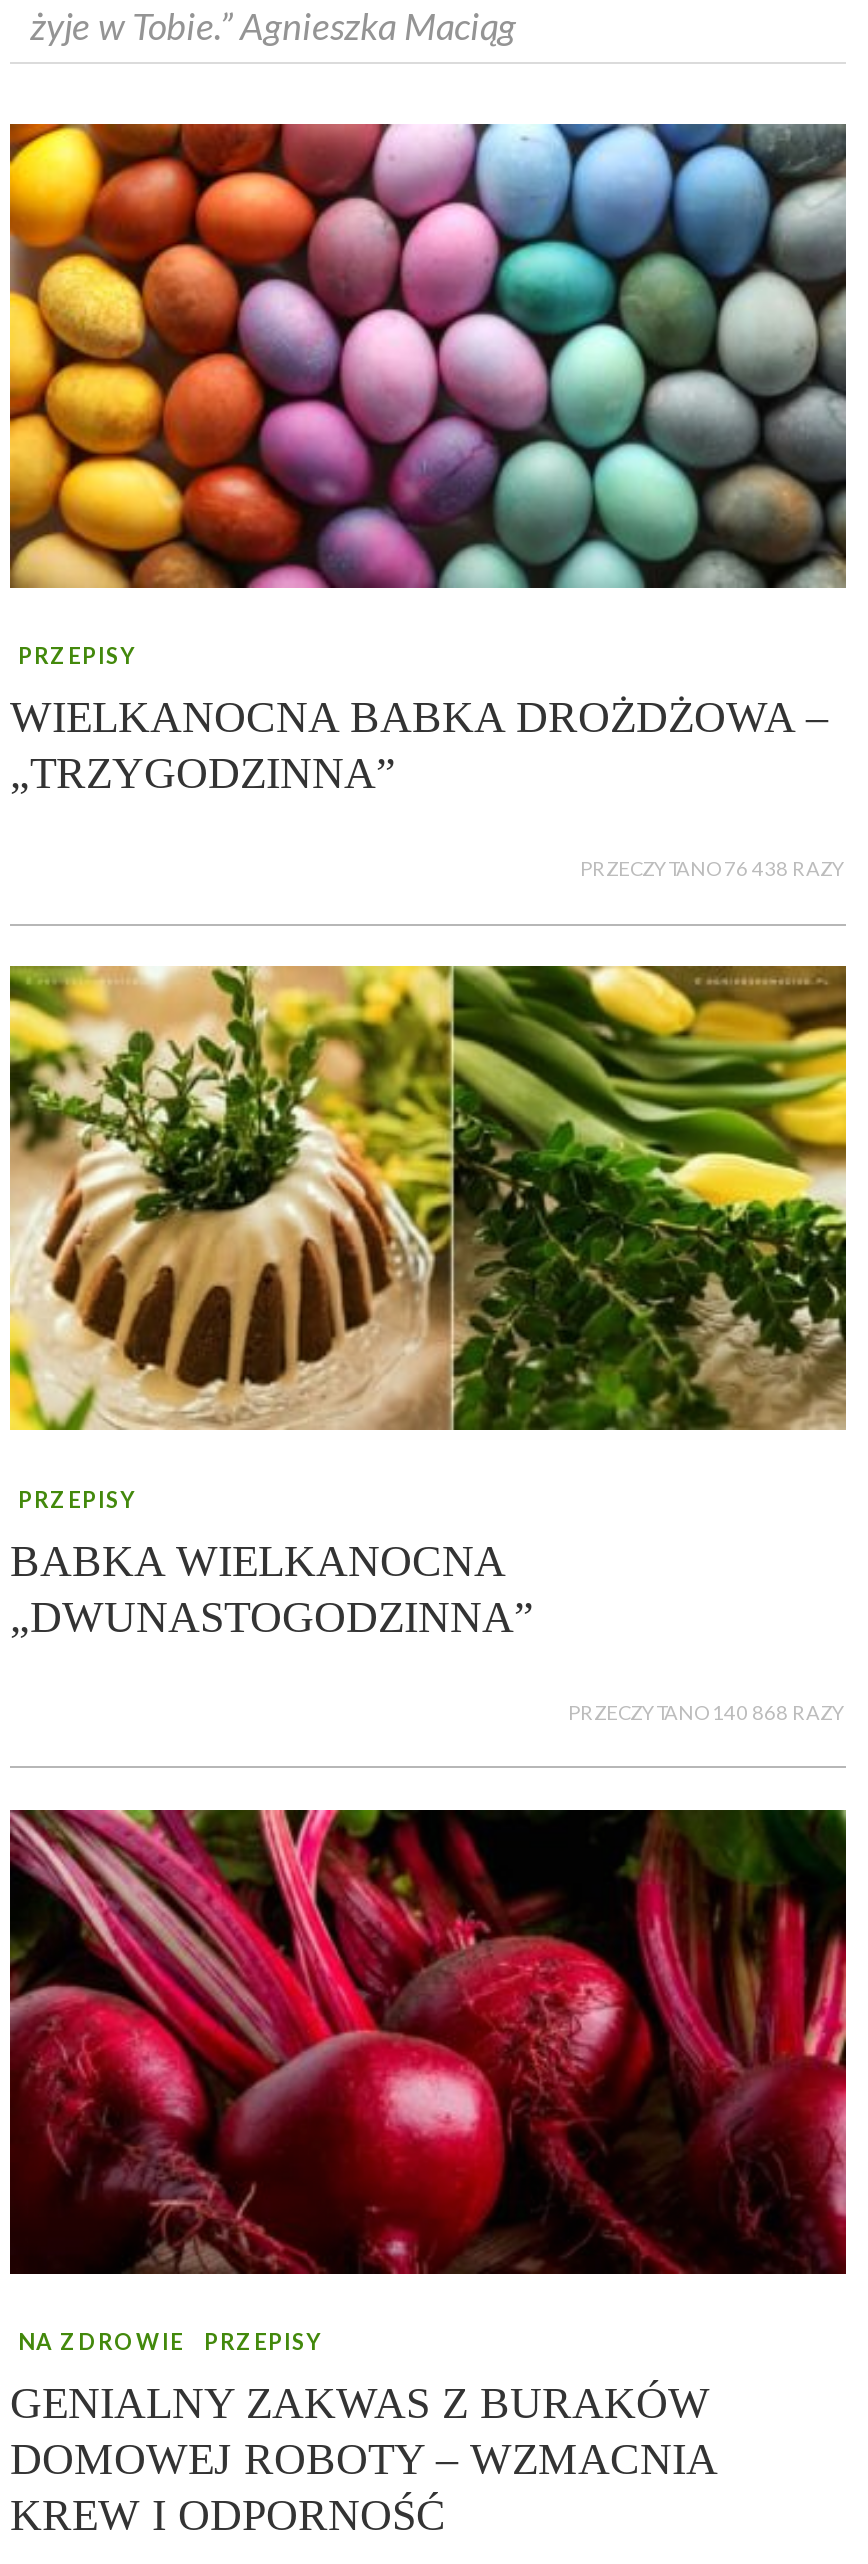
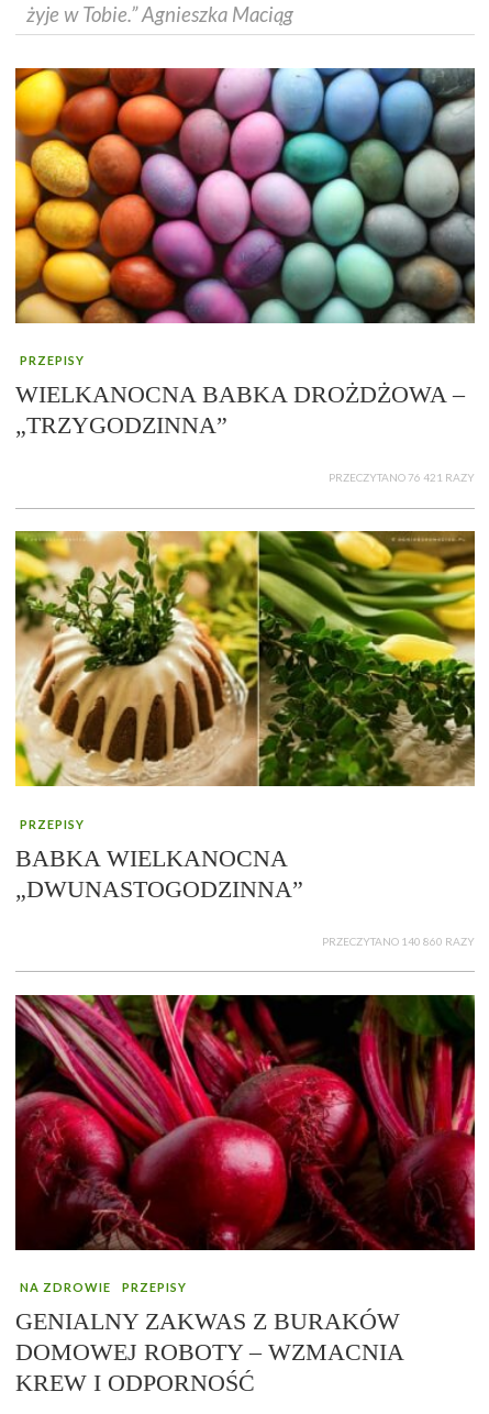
- PRZECZYTANO 76 438 RAZY
+ PRZECZYTANO 76 421 RAZY

- PRZECZYTANO 140 868 RAZY
+ PRZECZYTANO 140 860 RAZY
